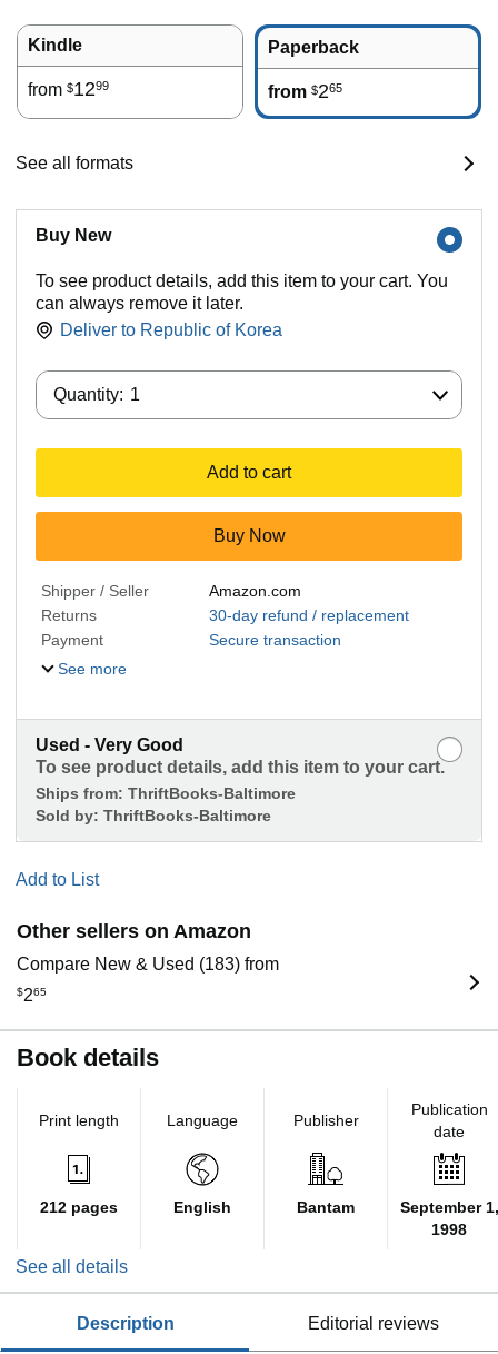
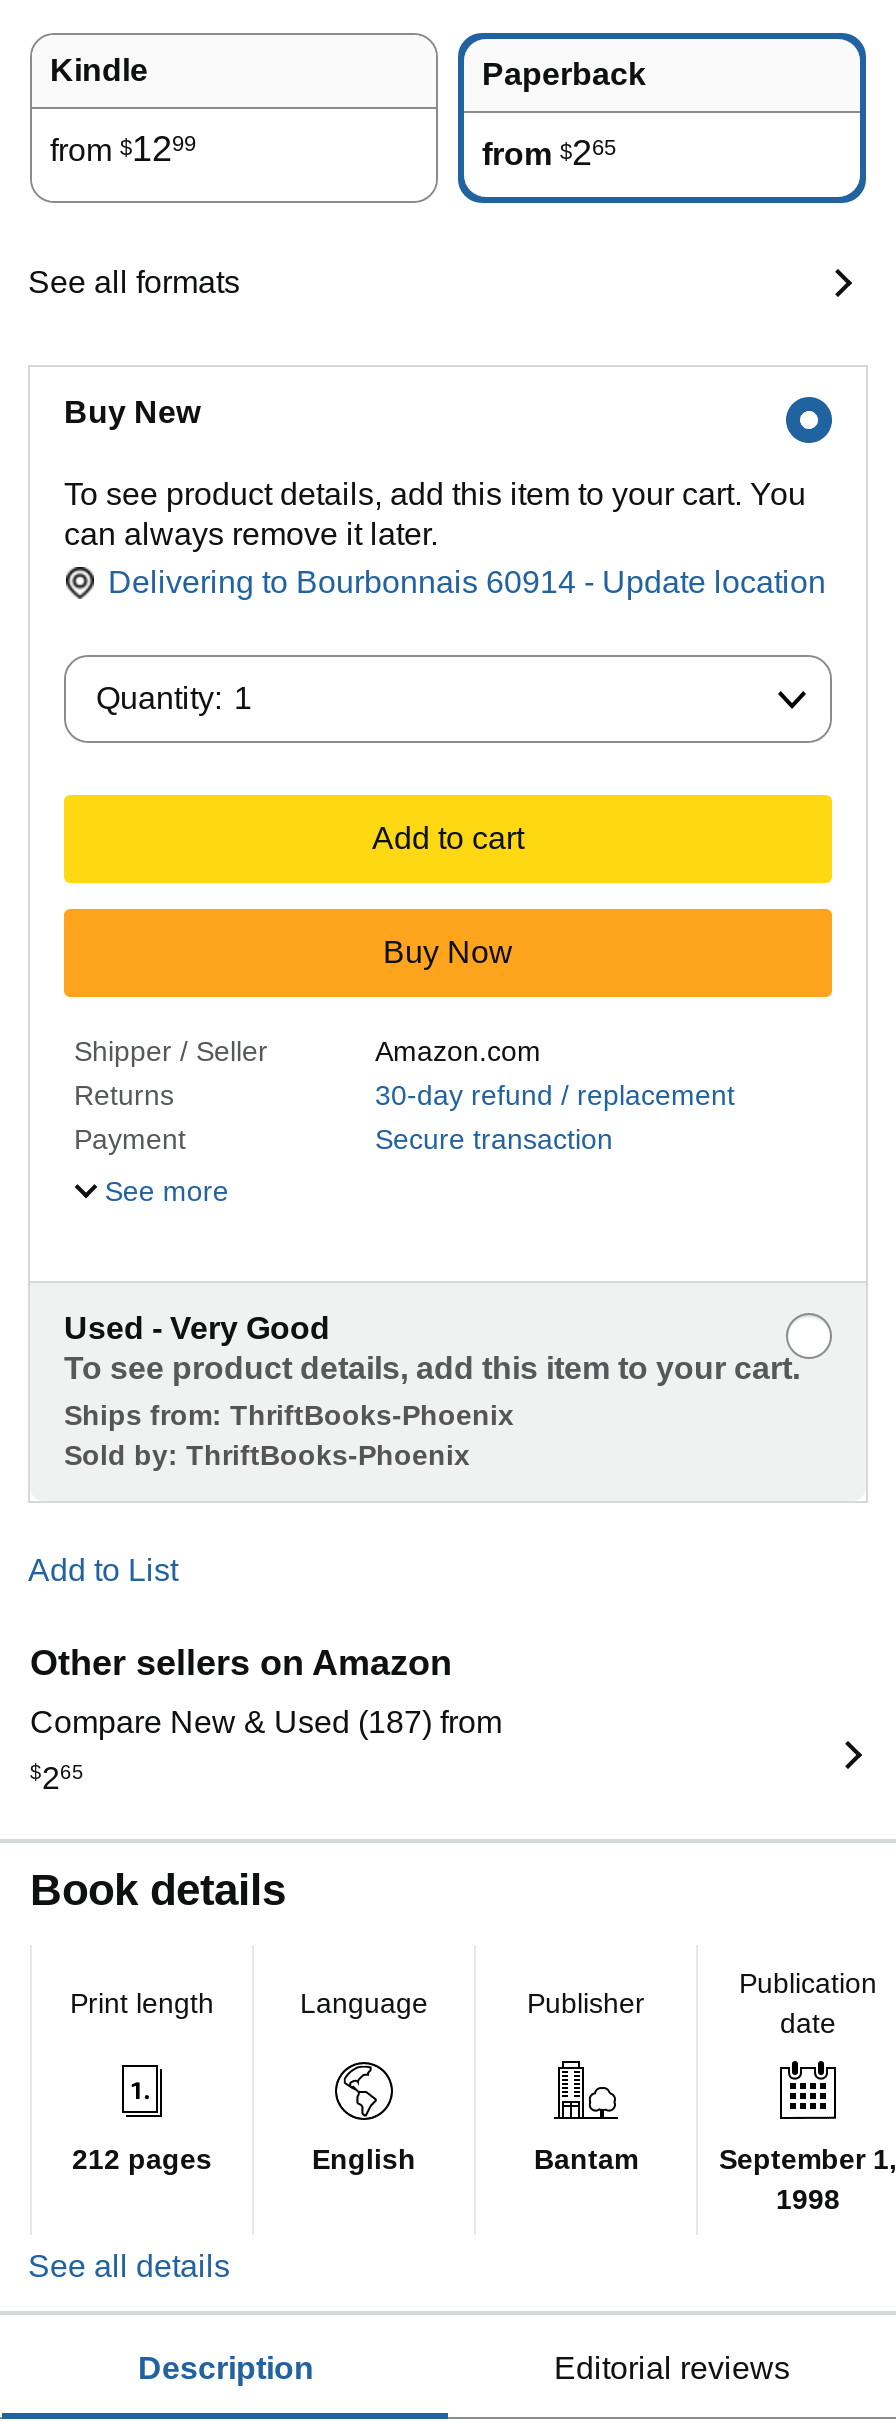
- Deliver to Republic of Korea
+ Delivering to Bourbonnais 60914 - Update location

- Ships from: ThriftBooks-Baltimore
+ Ships from: ThriftBooks-Phoenix

- Sold by: ThriftBooks-Baltimore
+ Sold by: ThriftBooks-Phoenix

- Compare New & Used (183) from
+ Compare New & Used (187) from
